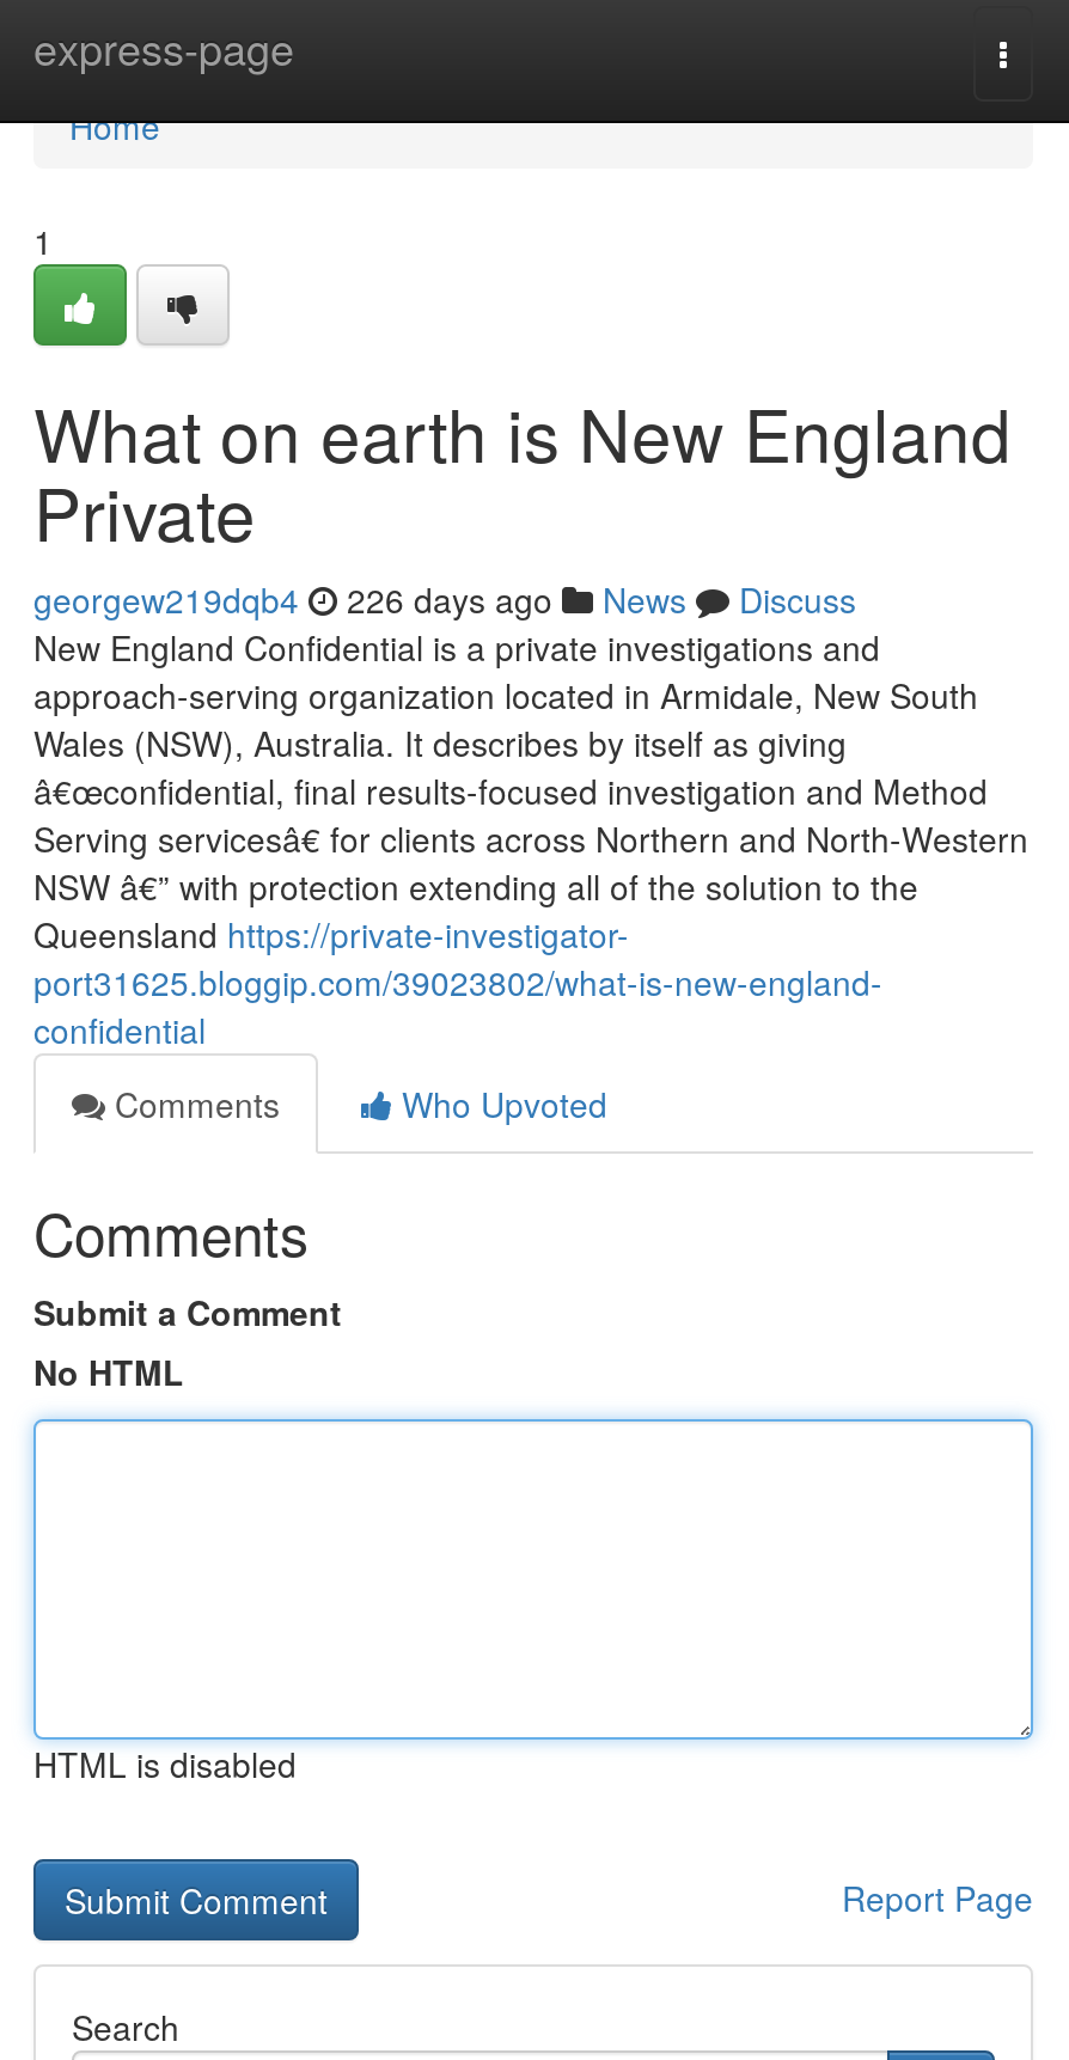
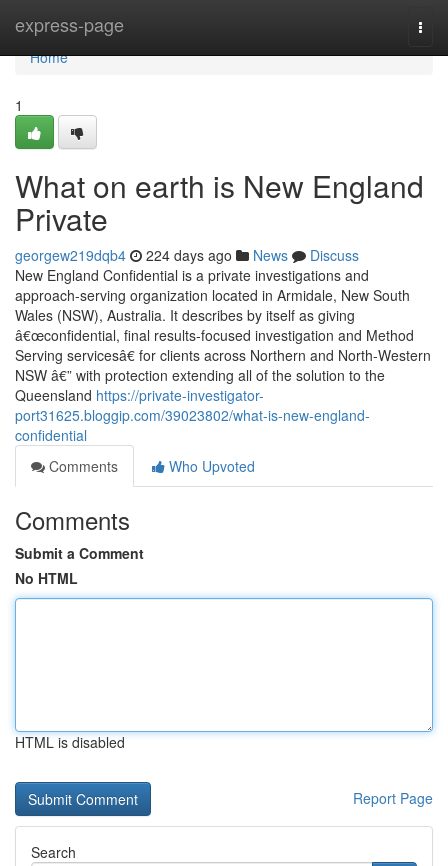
- georgew219dqb4 226 days ago News Discuss
+ georgew219dqb4 224 days ago News Discuss
